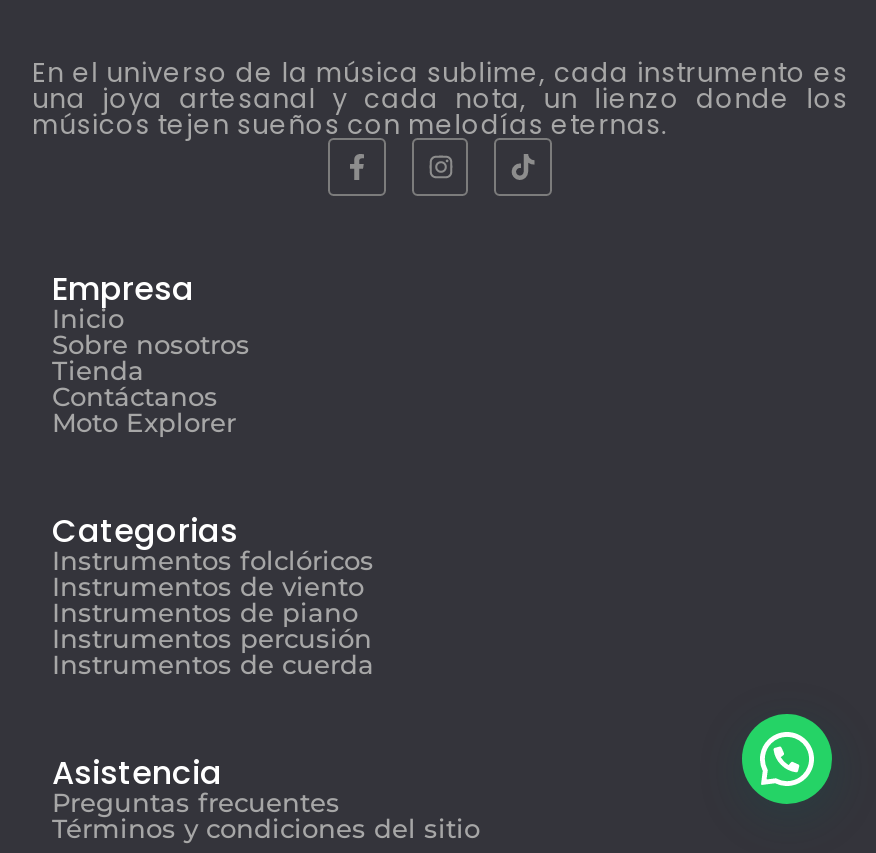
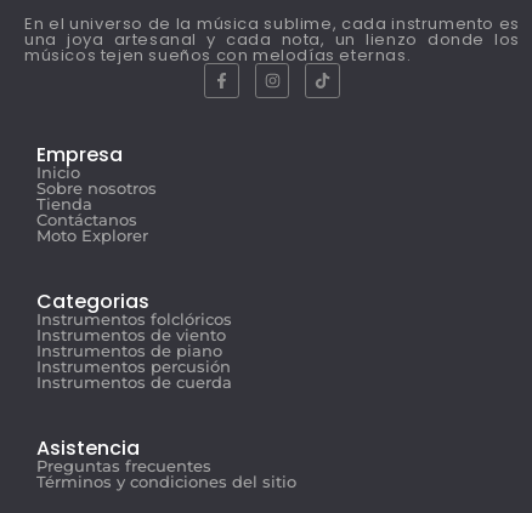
- [image]
